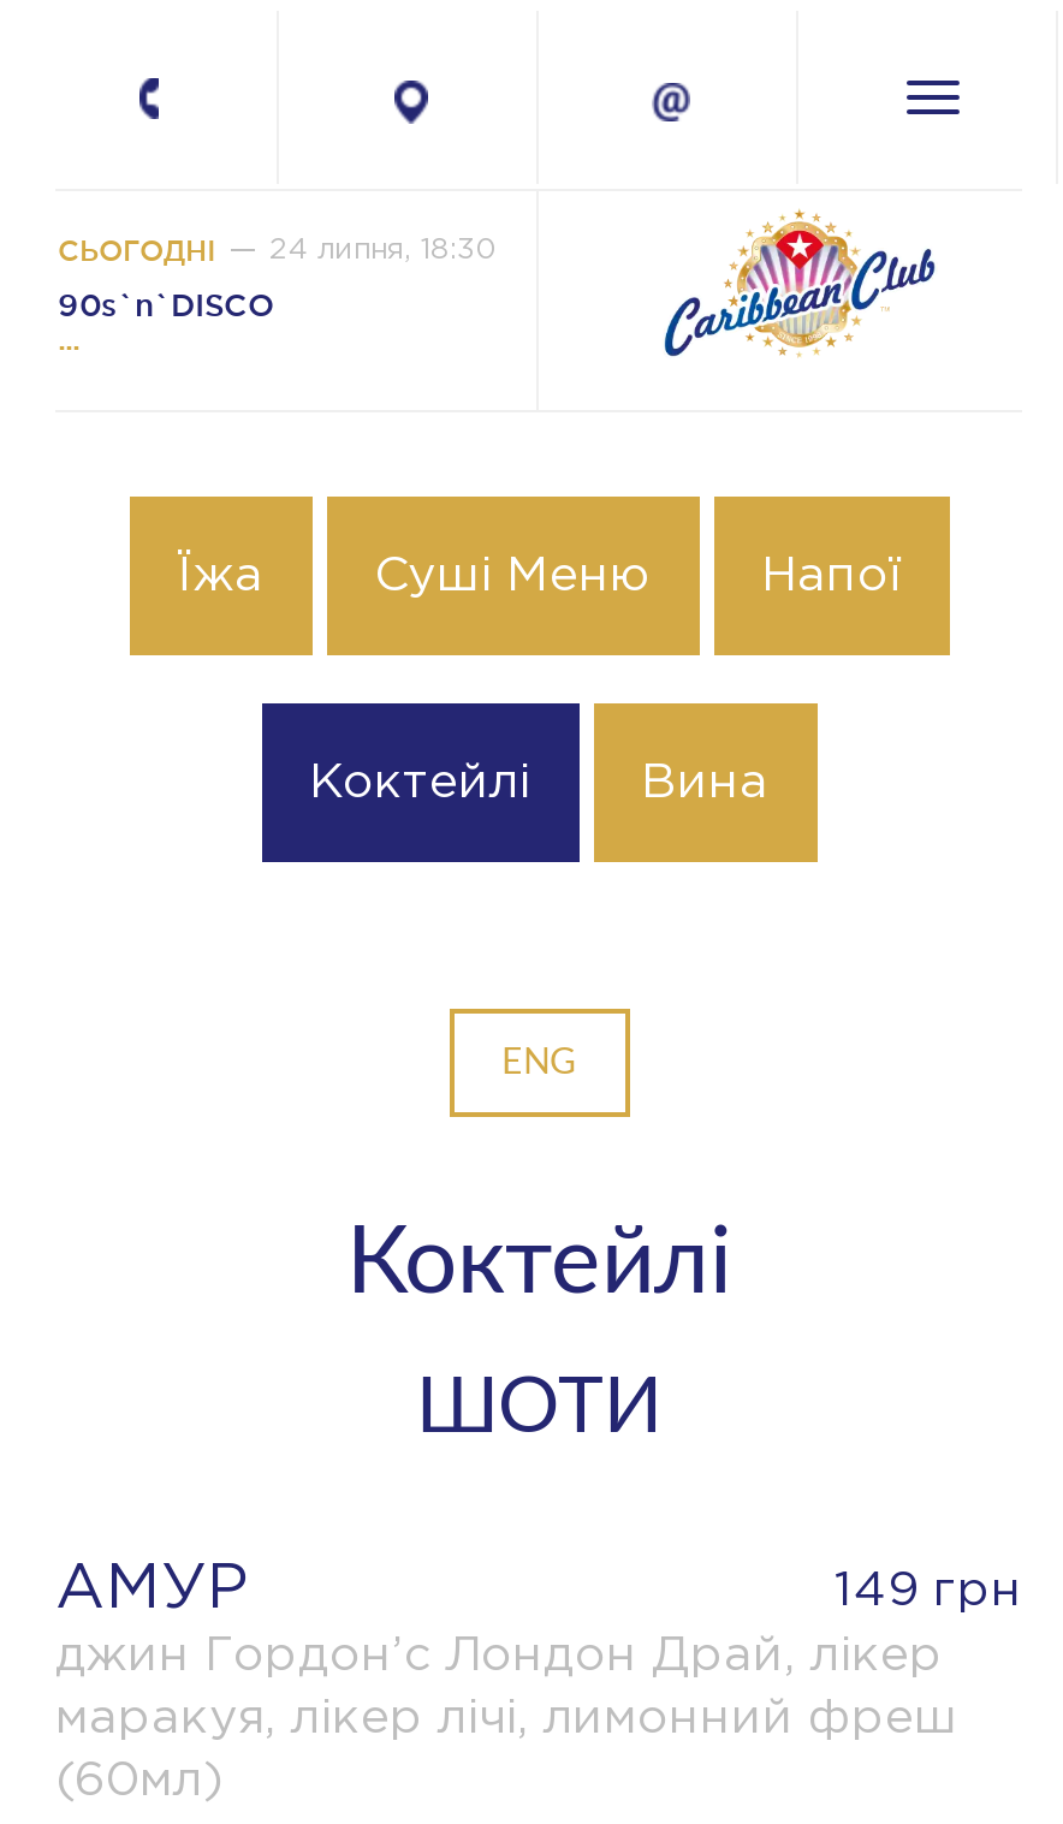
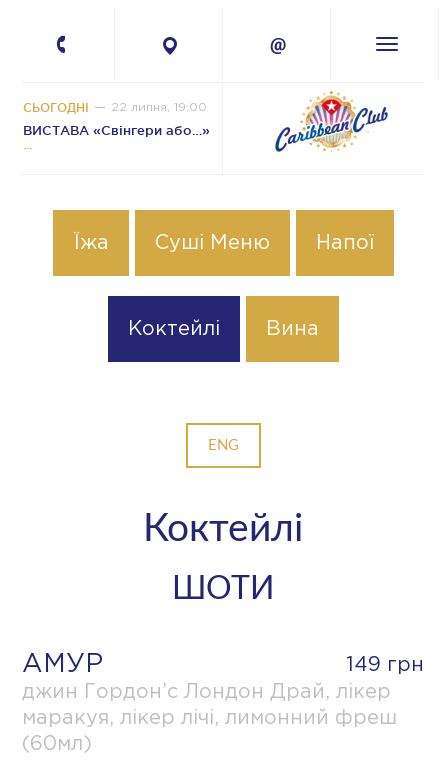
- СЬОГОДНІ 24 липня, 18:30
+ СЬОГОДНІ 22 липня, 19:00

- 90s`n`DISCO
+ ВИСТАВА «Свінгери або…»
